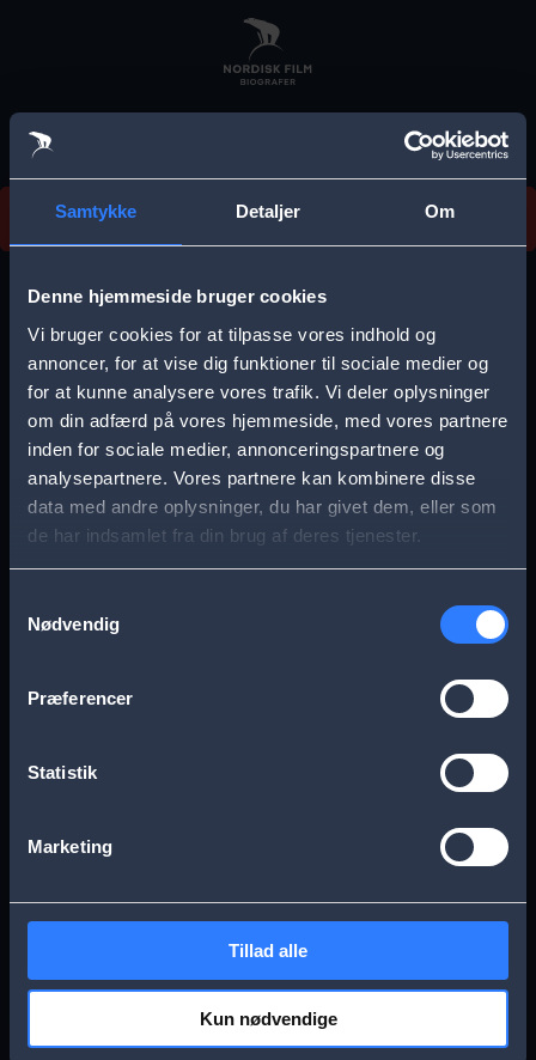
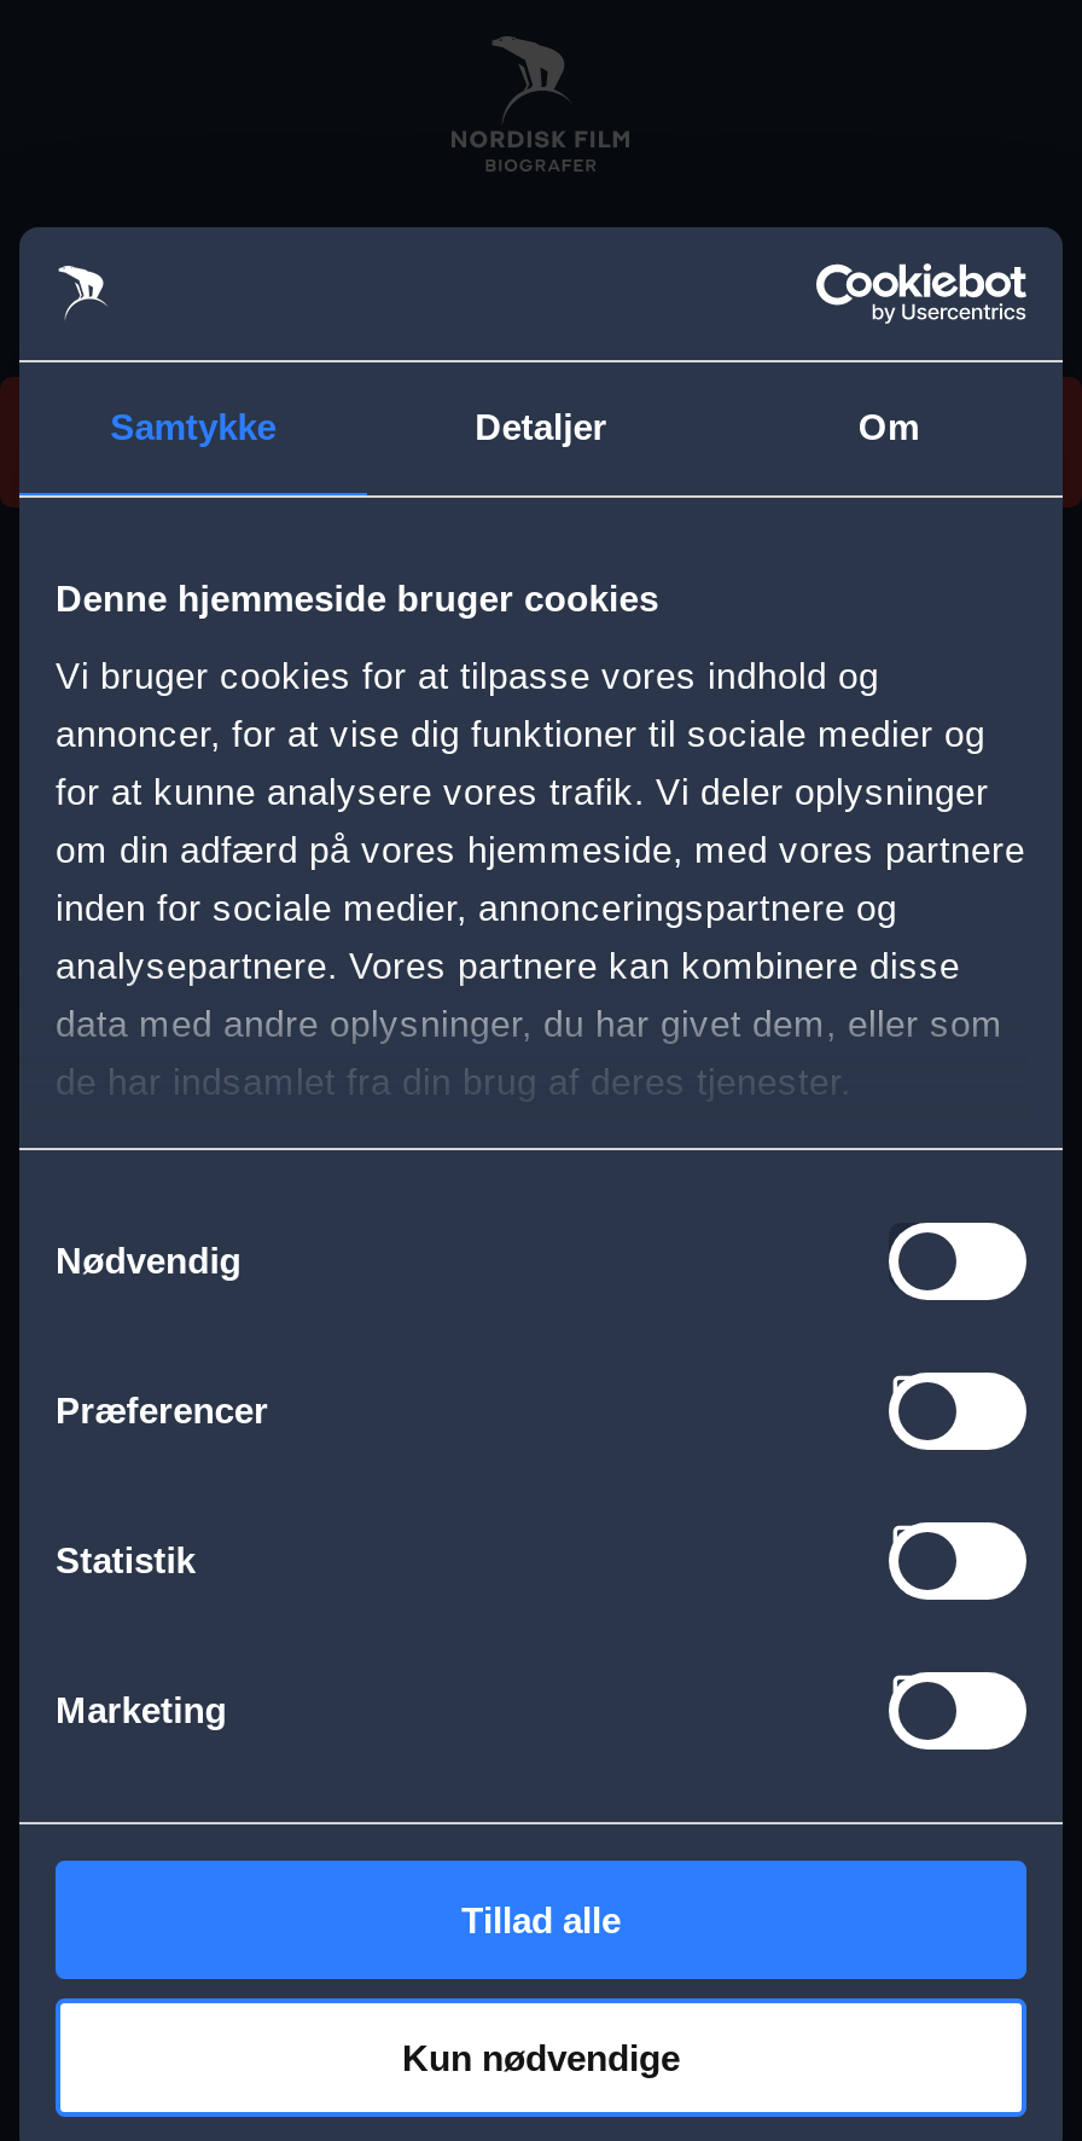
- [image]
+ [image]
